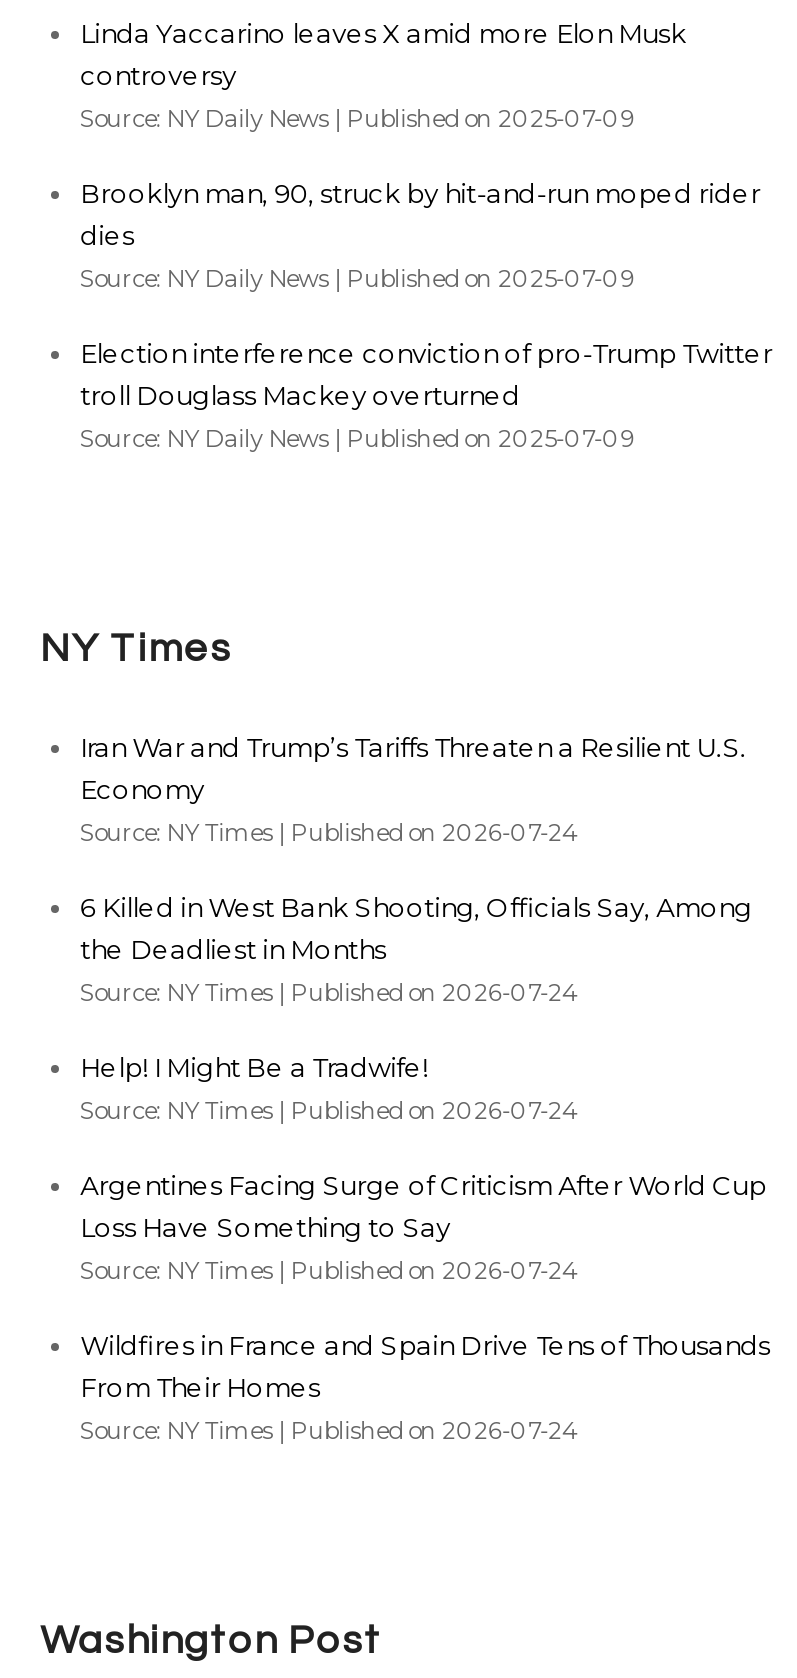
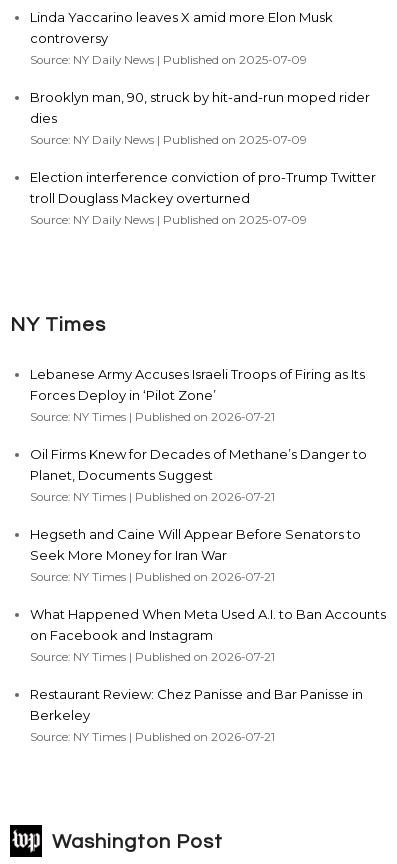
- Iran War and Trump’s Tariffs Threaten a Resilient U.S.
- Economy
- Source: NY Times Published on 2026-07-24
+ Lebanese Army Accuses Israeli Troops of Firing as Its
+ Forces Deploy in ‘Pilot Zone’
+ Source: NY Times Published on 2026-07-21

- 6 Killed in West Bank Shooting, Officials Say, Among
- the Deadliest in Months
- Source: NY Times Published on 2026-07-24
+ Oil Firms Knew for Decades of Methane’s Danger to
+ Planet, Documents Suggest
+ Source: NY Times Published on 2026-07-21

- Help! I Might Be a Tradwife!
- Source: NY Times Published on 2026-07-24
+ Hegseth and Caine Will Appear Before Senators to
+ Seek More Money for Iran War
+ Source: NY Times Published on 2026-07-21

- Argentines Facing Surge of Criticism After World Cup
- Loss Have Something to Say
- Source: NY Times Published on 2026-07-24
+ What Happened When Meta Used A.I. to Ban Accounts
+ on Facebook and Instagram
+ Source: NY Times Published on 2026-07-21

- Wildfires in France and Spain Drive Tens of Thousands
- From Their Homes
- Source: NY Times Published on 2026-07-24
+ Restaurant Review: Chez Panisse and Bar Panisse in
+ Berkeley
+ Source: NY Times Published on 2026-07-21
